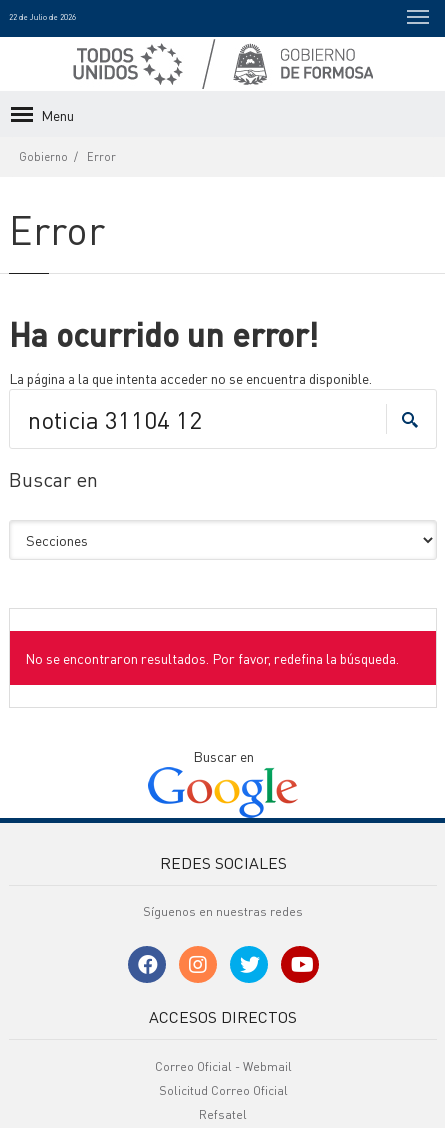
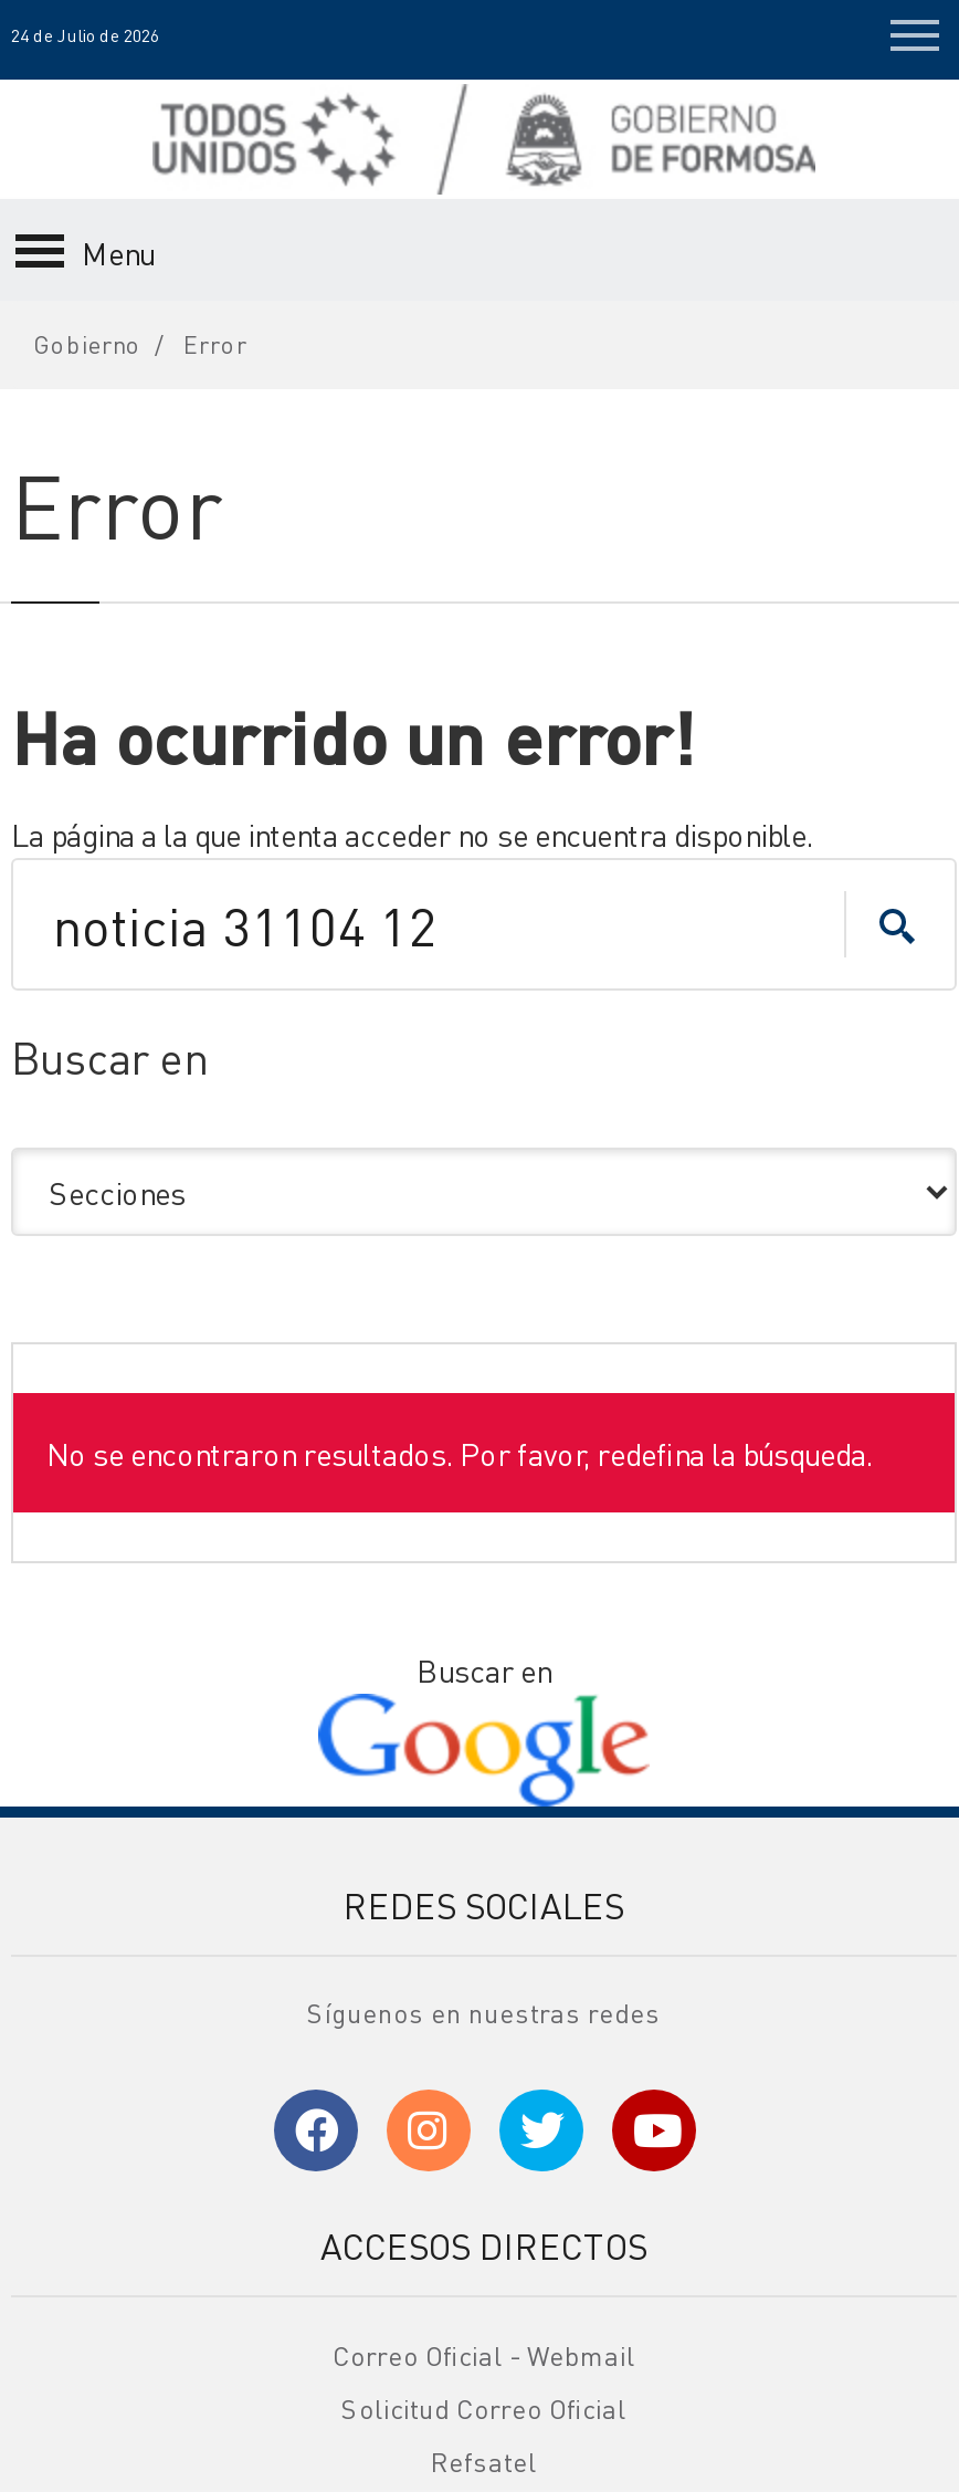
- 22 de Julio de 2026
+ 24 de Julio de 2026
